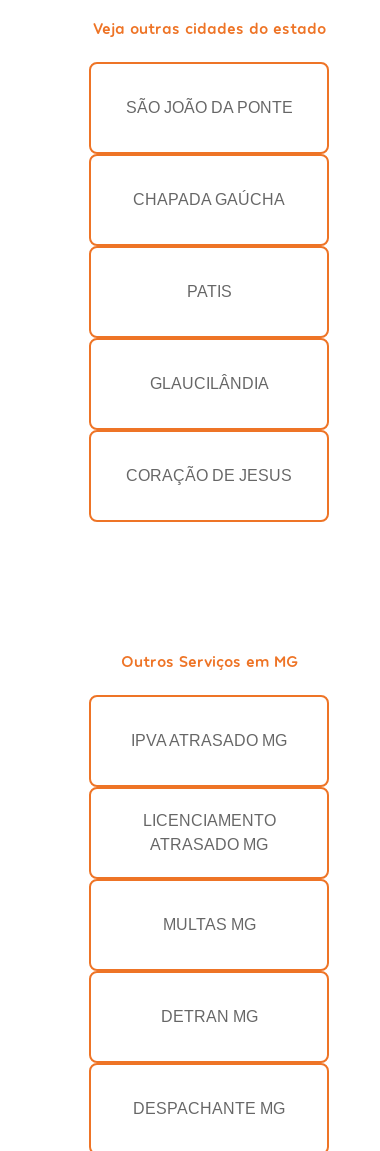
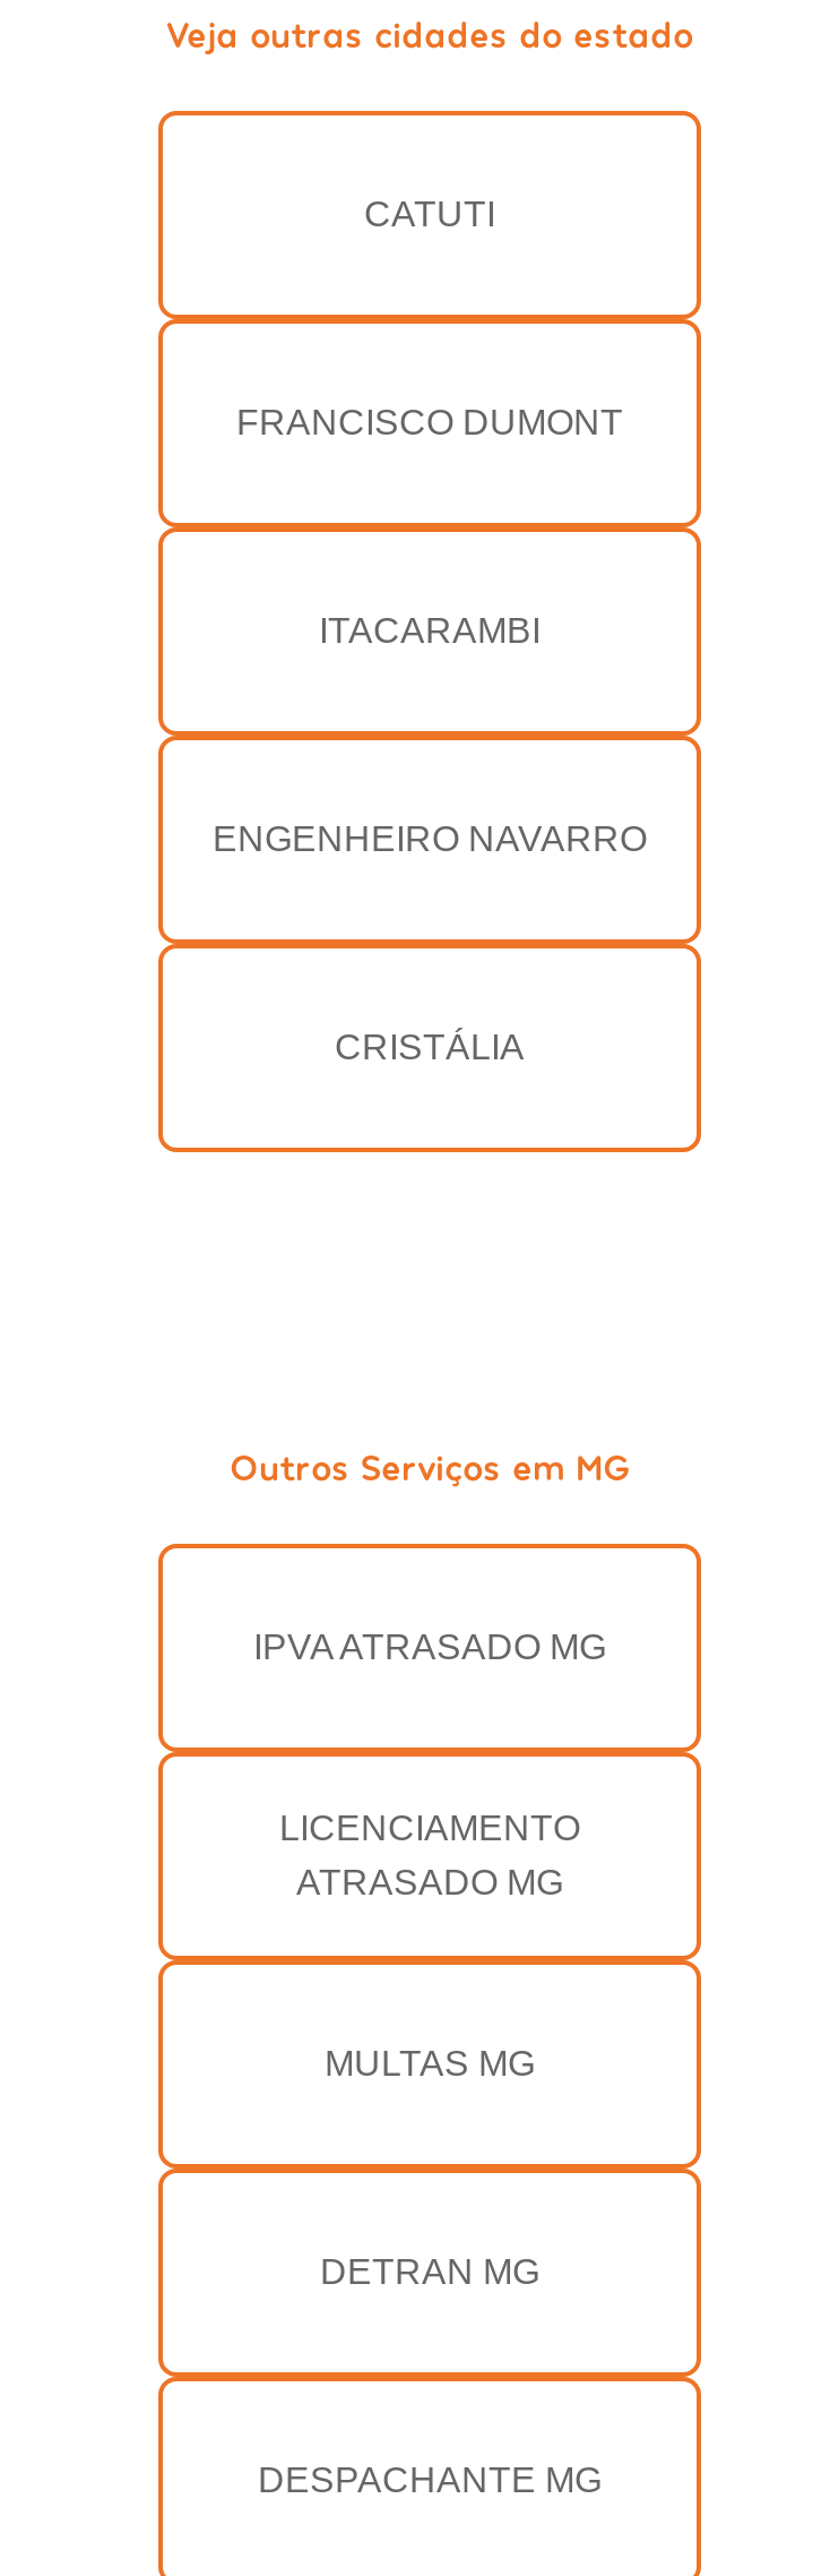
- SÃO JOÃO DA PONTE
+ CATUTI

- CHAPADA GAÚCHA
+ FRANCISCO DUMONT

- PATIS
+ ITACARAMBI

- GLAUCILÂNDIA
+ ENGENHEIRO NAVARRO

- CORAÇÃO DE JESUS
+ CRISTÁLIA
